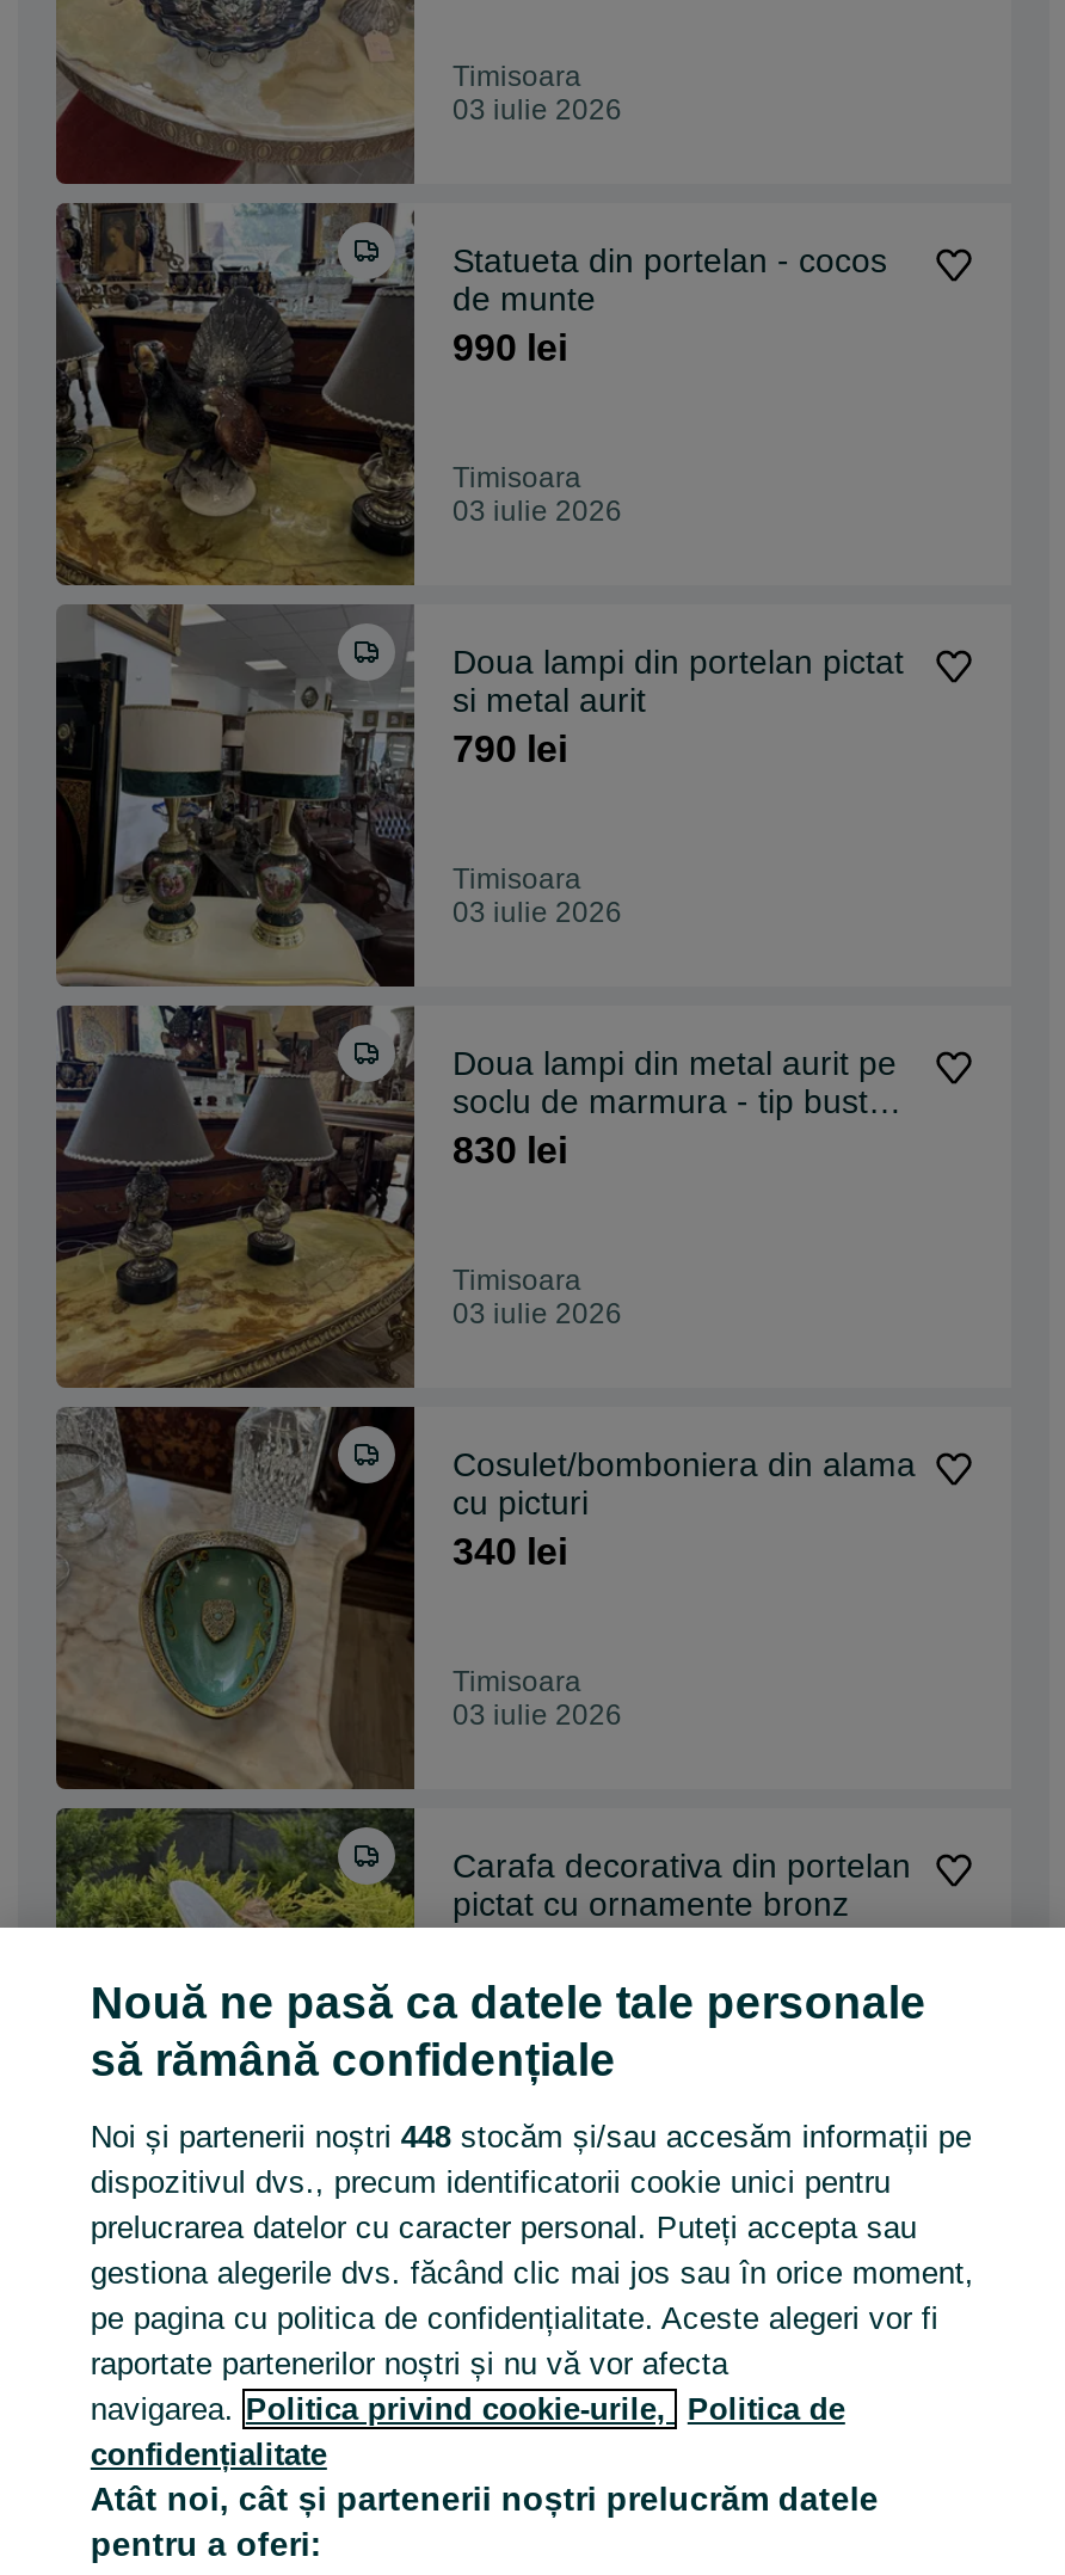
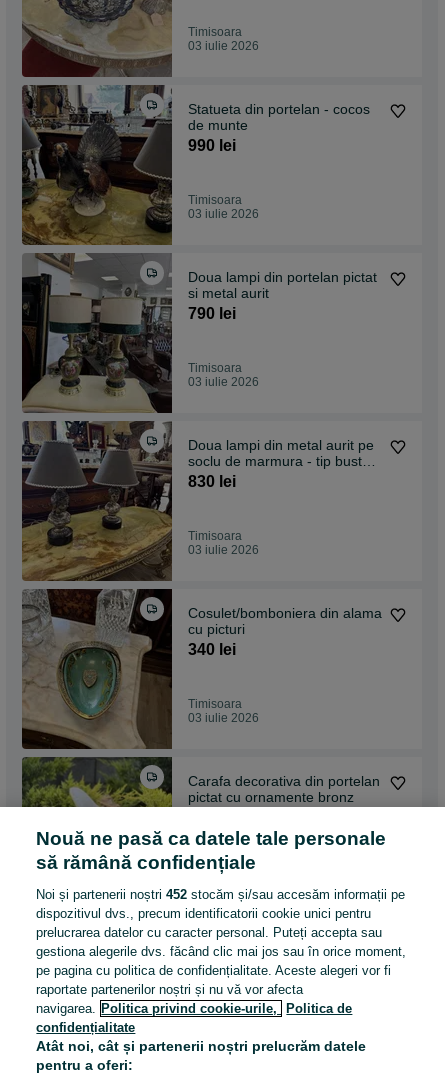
- Noi și partenerii noștri 448 stocăm și/sau accesăm informații pe
+ Noi și partenerii noștri 452 stocăm și/sau accesăm informații pe
